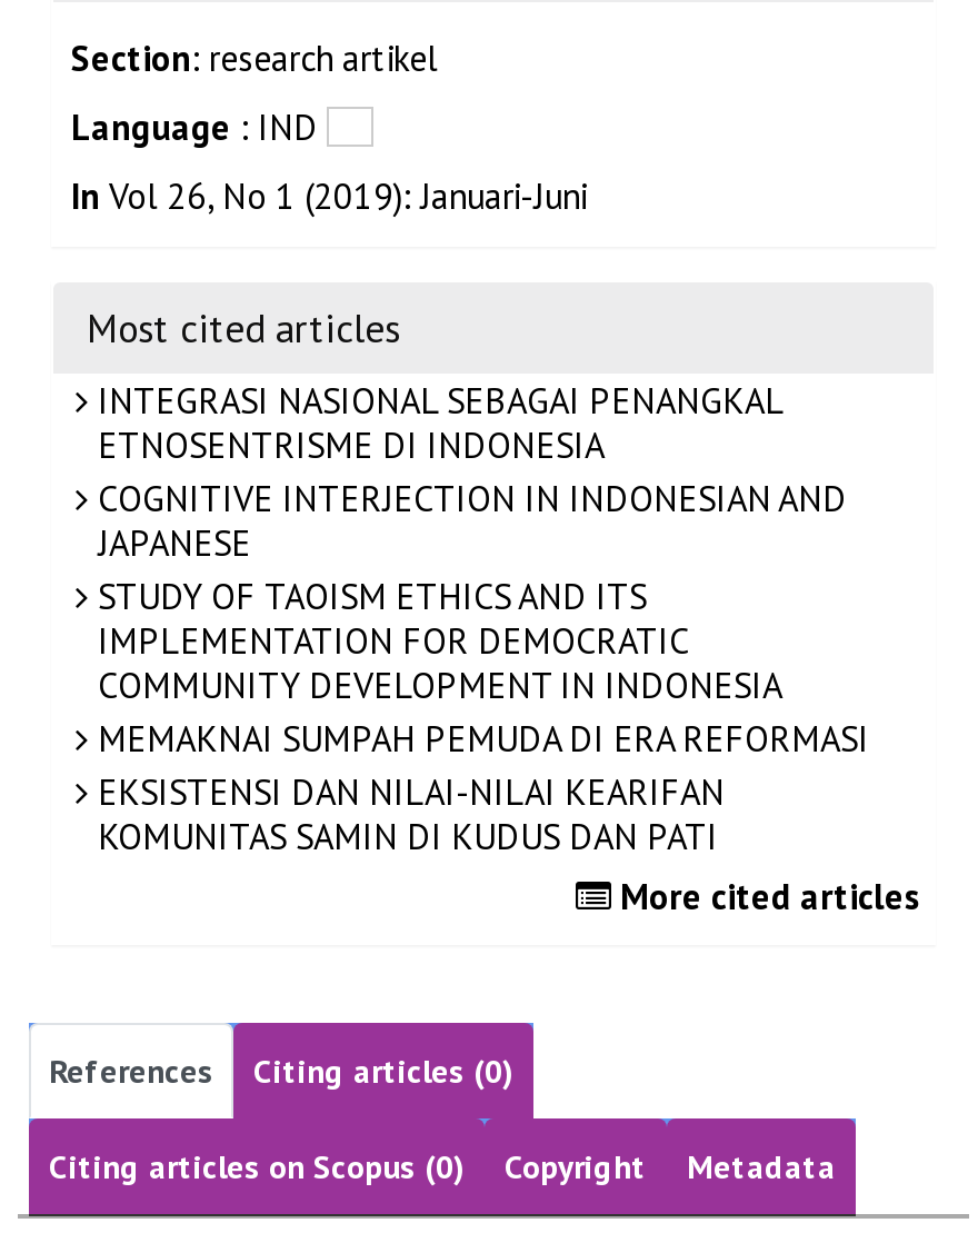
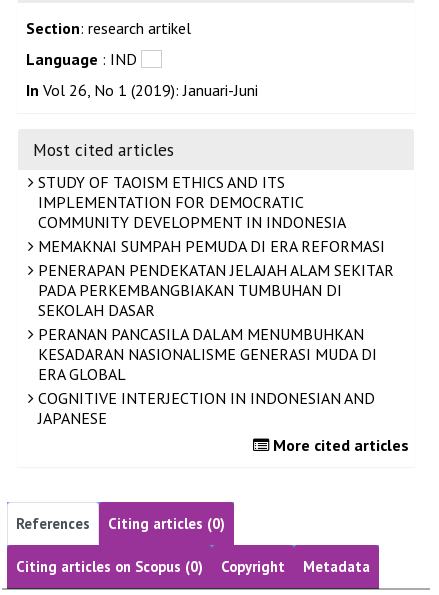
- INTEGRASI NASIONAL SEBAGAI PENANGKAL
- ETNOSENTRISME DI INDONESIA

moved down: COGNITIVE INTERJECTION IN INDONESIAN AND | JAPANESE

moved up: STUDY OF TAOISM ETHICS AND ITS | IMPLEMENTATION FOR DEMOCRATIC | COMMUNITY DEVELOPMENT IN INDONESIA | MEMAKNAI SUMPAH PEMUDA DI ERA REFORMASI

- EKSISTENSI DAN NILAI-NILAI KEARIFAN
- KOMUNITAS SAMIN DI KUDUS DAN PATI
+ PENERAPAN PENDEKATAN JELAJAH ALAM SEKITAR
+ PADA PERKEMBANGBIAKAN TUMBUHAN DI
+ SEKOLAH DASAR
+ PERANAN PANCASILA DALAM MENUMBUHKAN
+ KESADARAN NASIONALISME GENERASI MUDA DI
+ ERA GLOBAL
